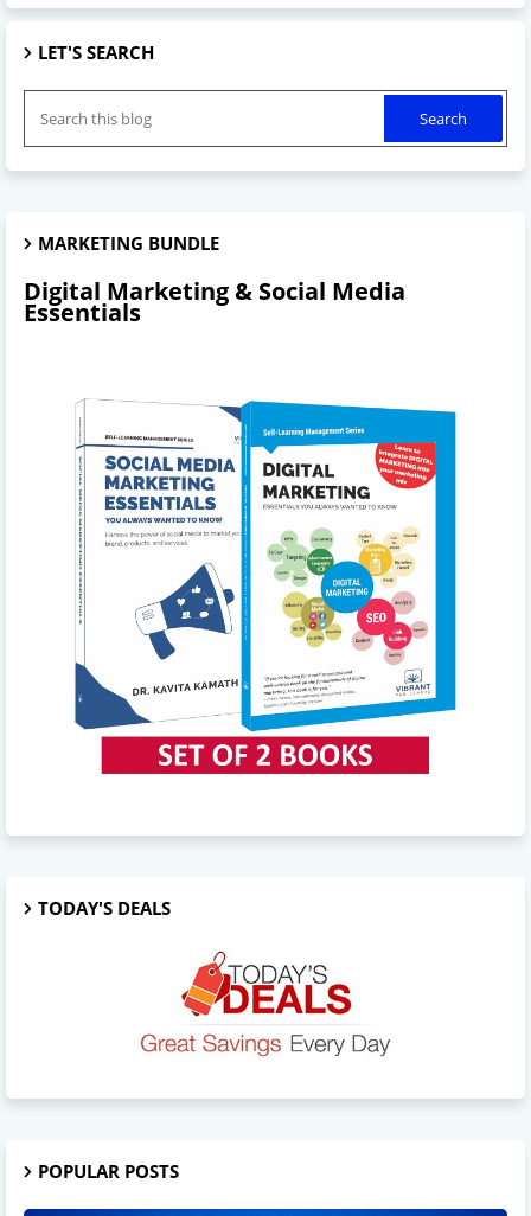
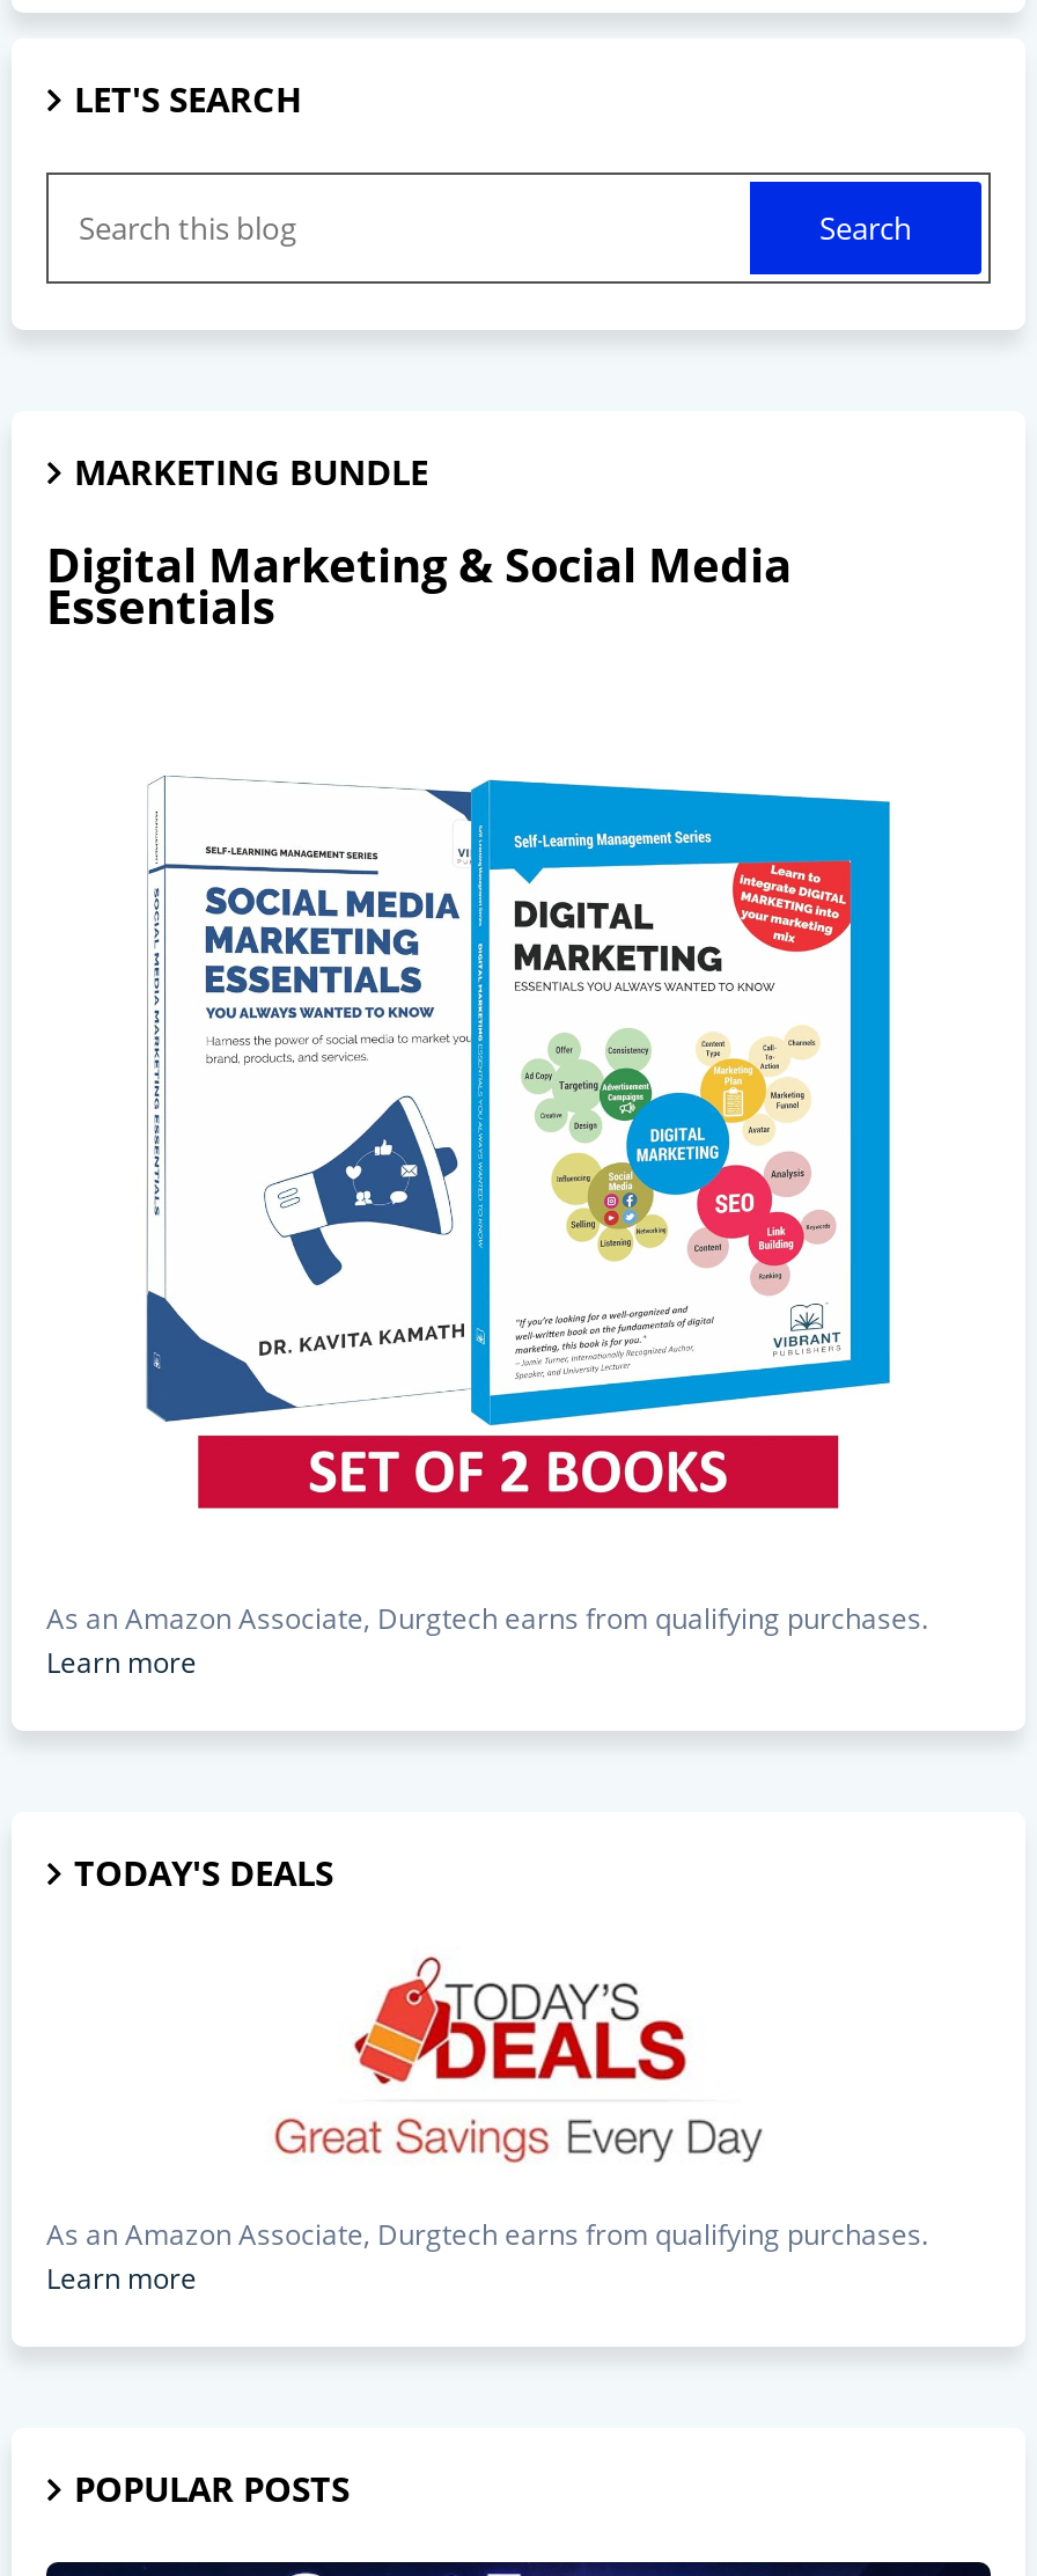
+ As an Amazon Associate, Durgtech earns from qualifying purchases.
+ Learn more

+ As an Amazon Associate, Durgtech earns from qualifying purchases.
+ Learn more
